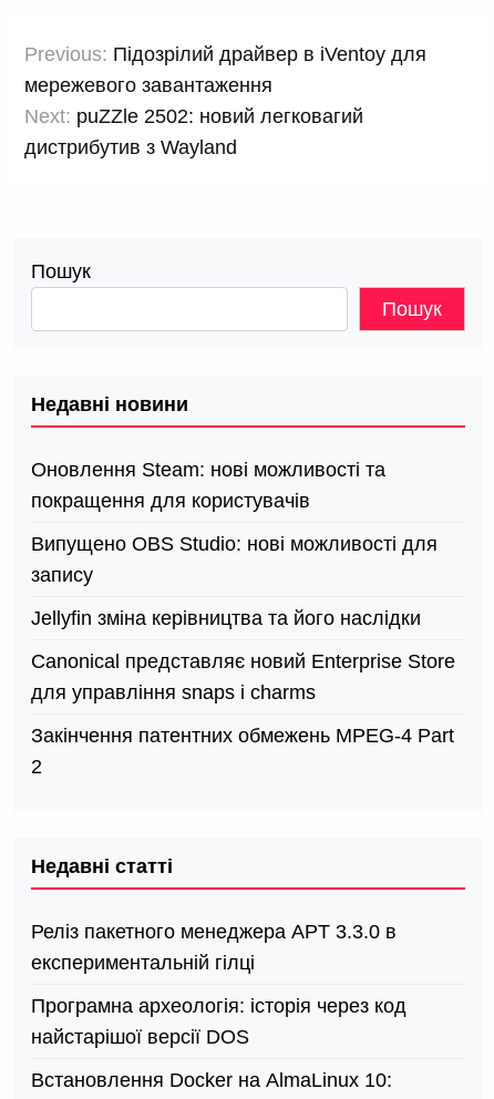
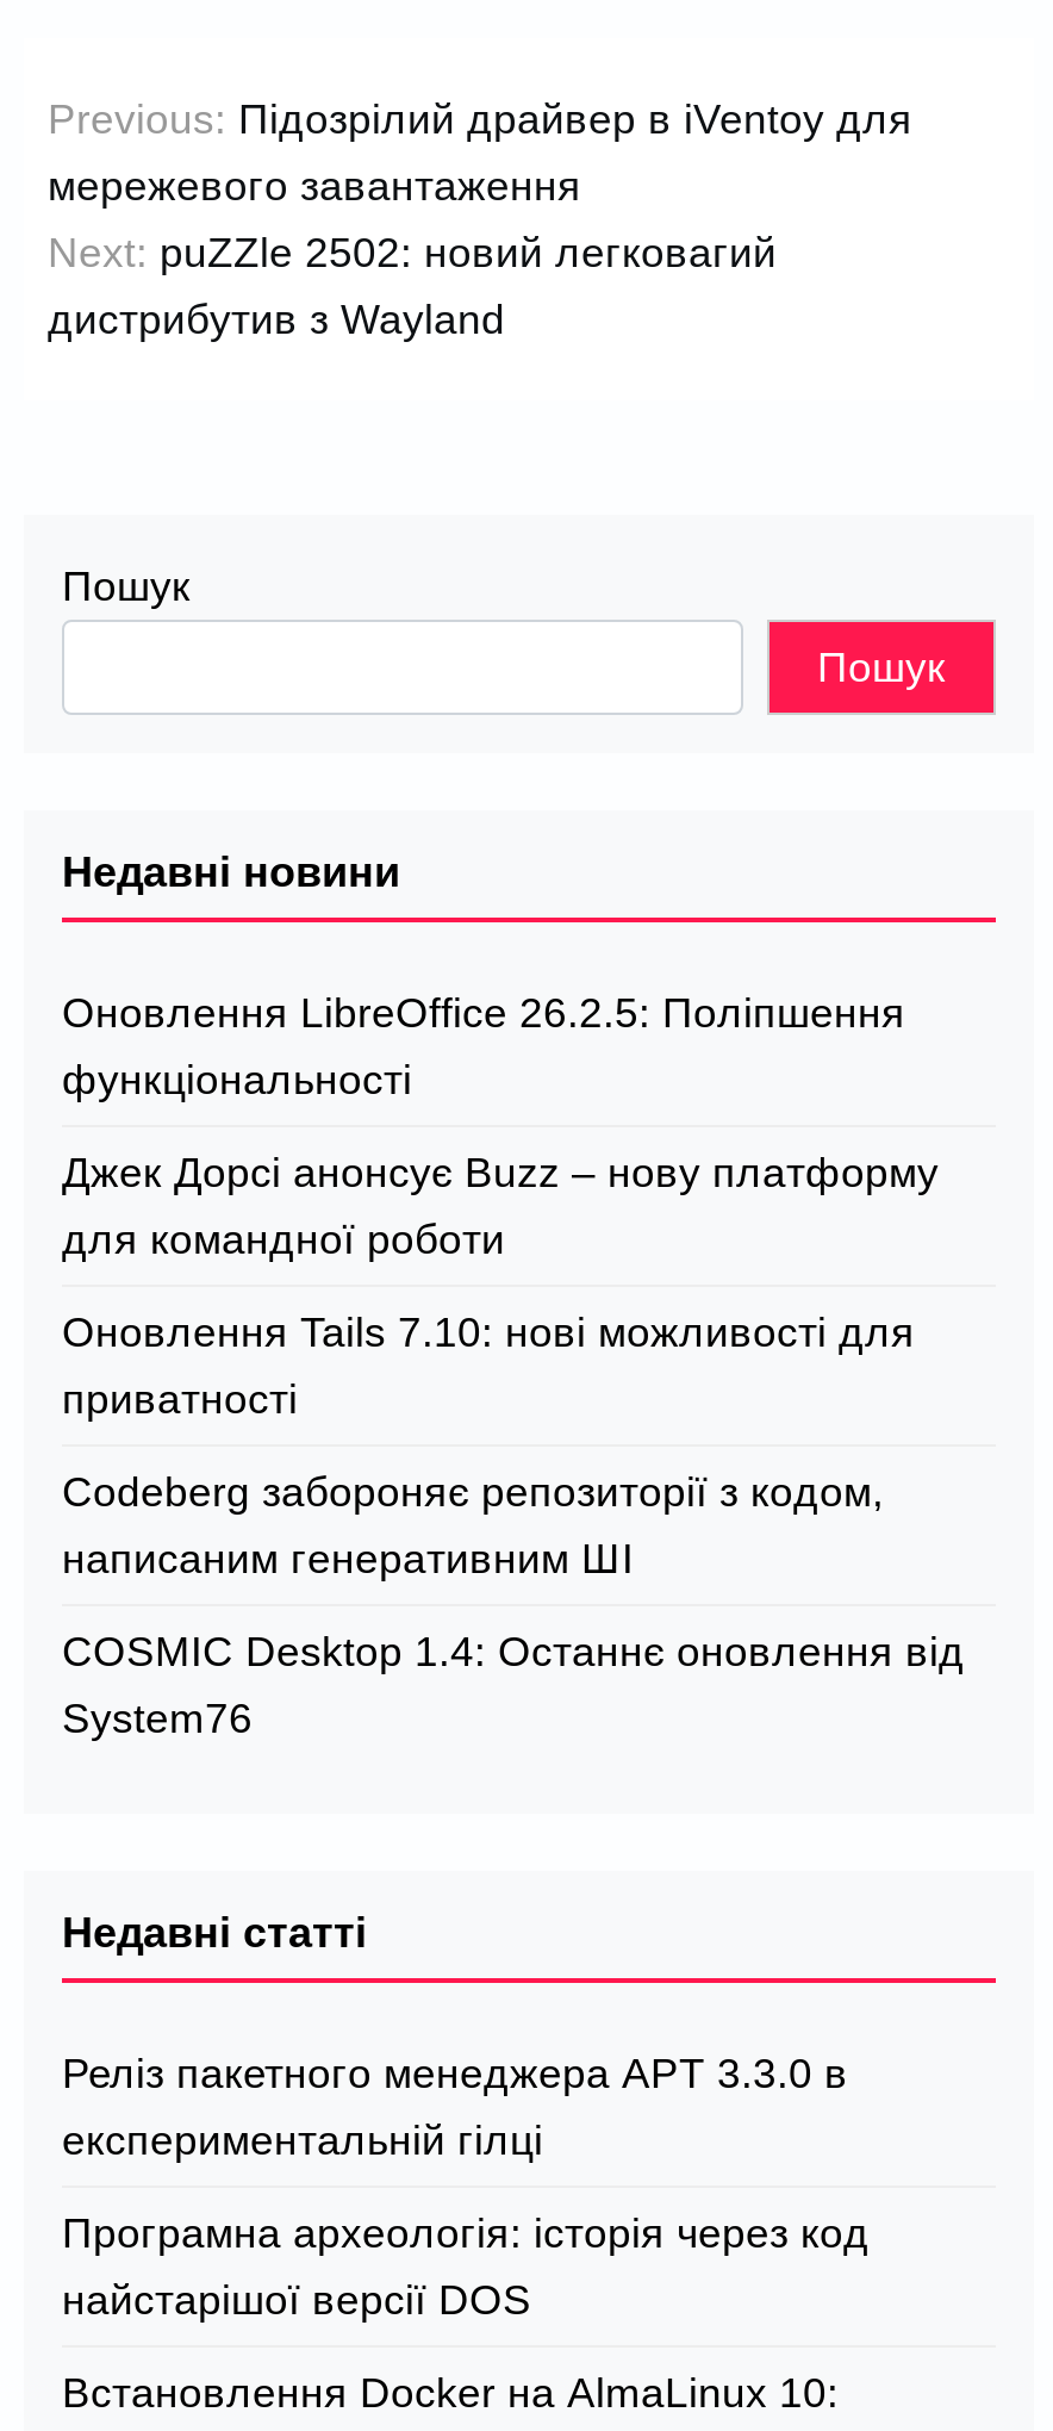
- Оновлення Steam: нові можливості та
- покращення для користувачів
+ Оновлення LibreOffice 26.2.5: Поліпшення
+ функціональності

- Випущено OBS Studio: нові можливості для
- запису
+ Джек Дорсі анонсує Buzz – нову платформу
+ для командної роботи

- Jellyfin зміна керівництва та його наслідки
+ Оновлення Tails 7.10: нові можливості для
+ приватності

- Canonical представляє новий Enterprise Store
- для управління snaps і charms
+ Codeberg забороняє репозиторії з кодом,
+ написаним генеративним ШІ

- Закінчення патентних обмежень MPEG-4 Part
- 2
+ COSMIC Desktop 1.4: Останнє оновлення від
+ System76
